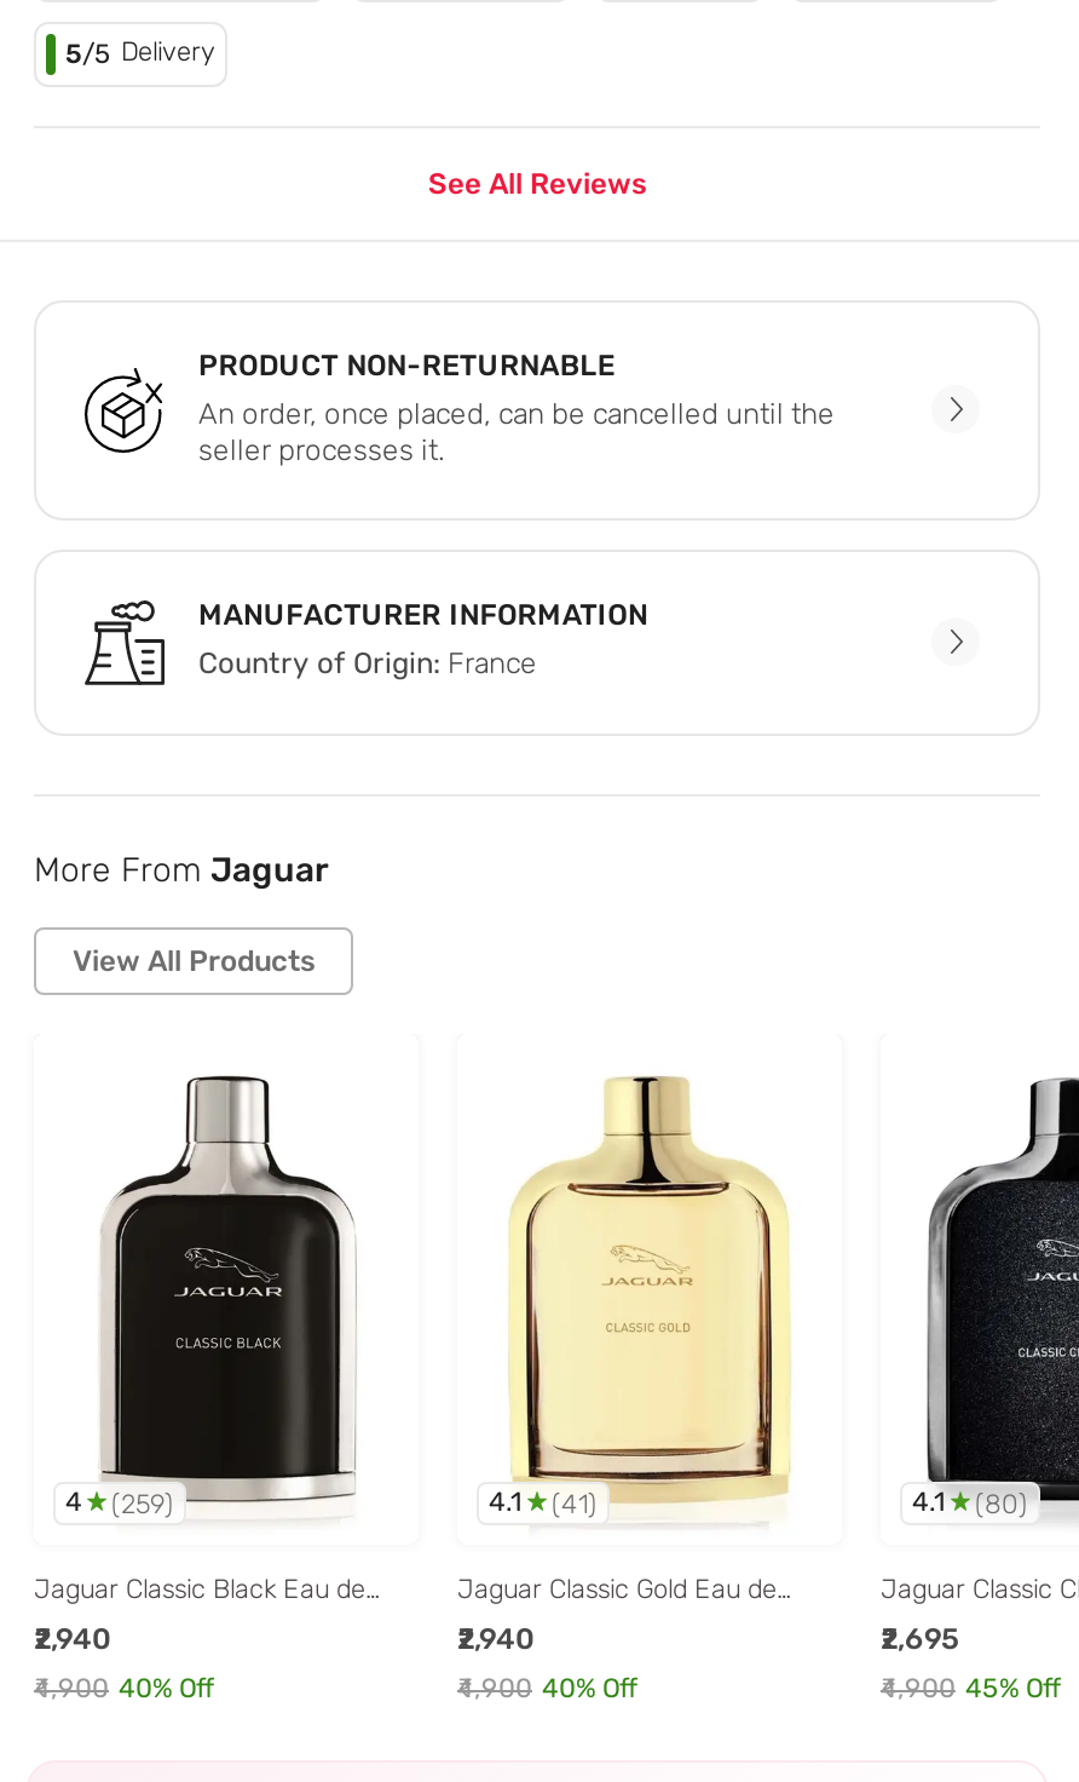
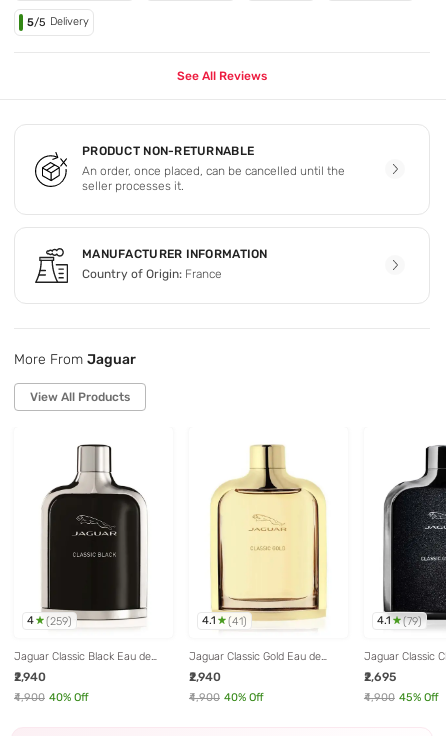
- 4.1 (80)
+ 4.1 (79)
